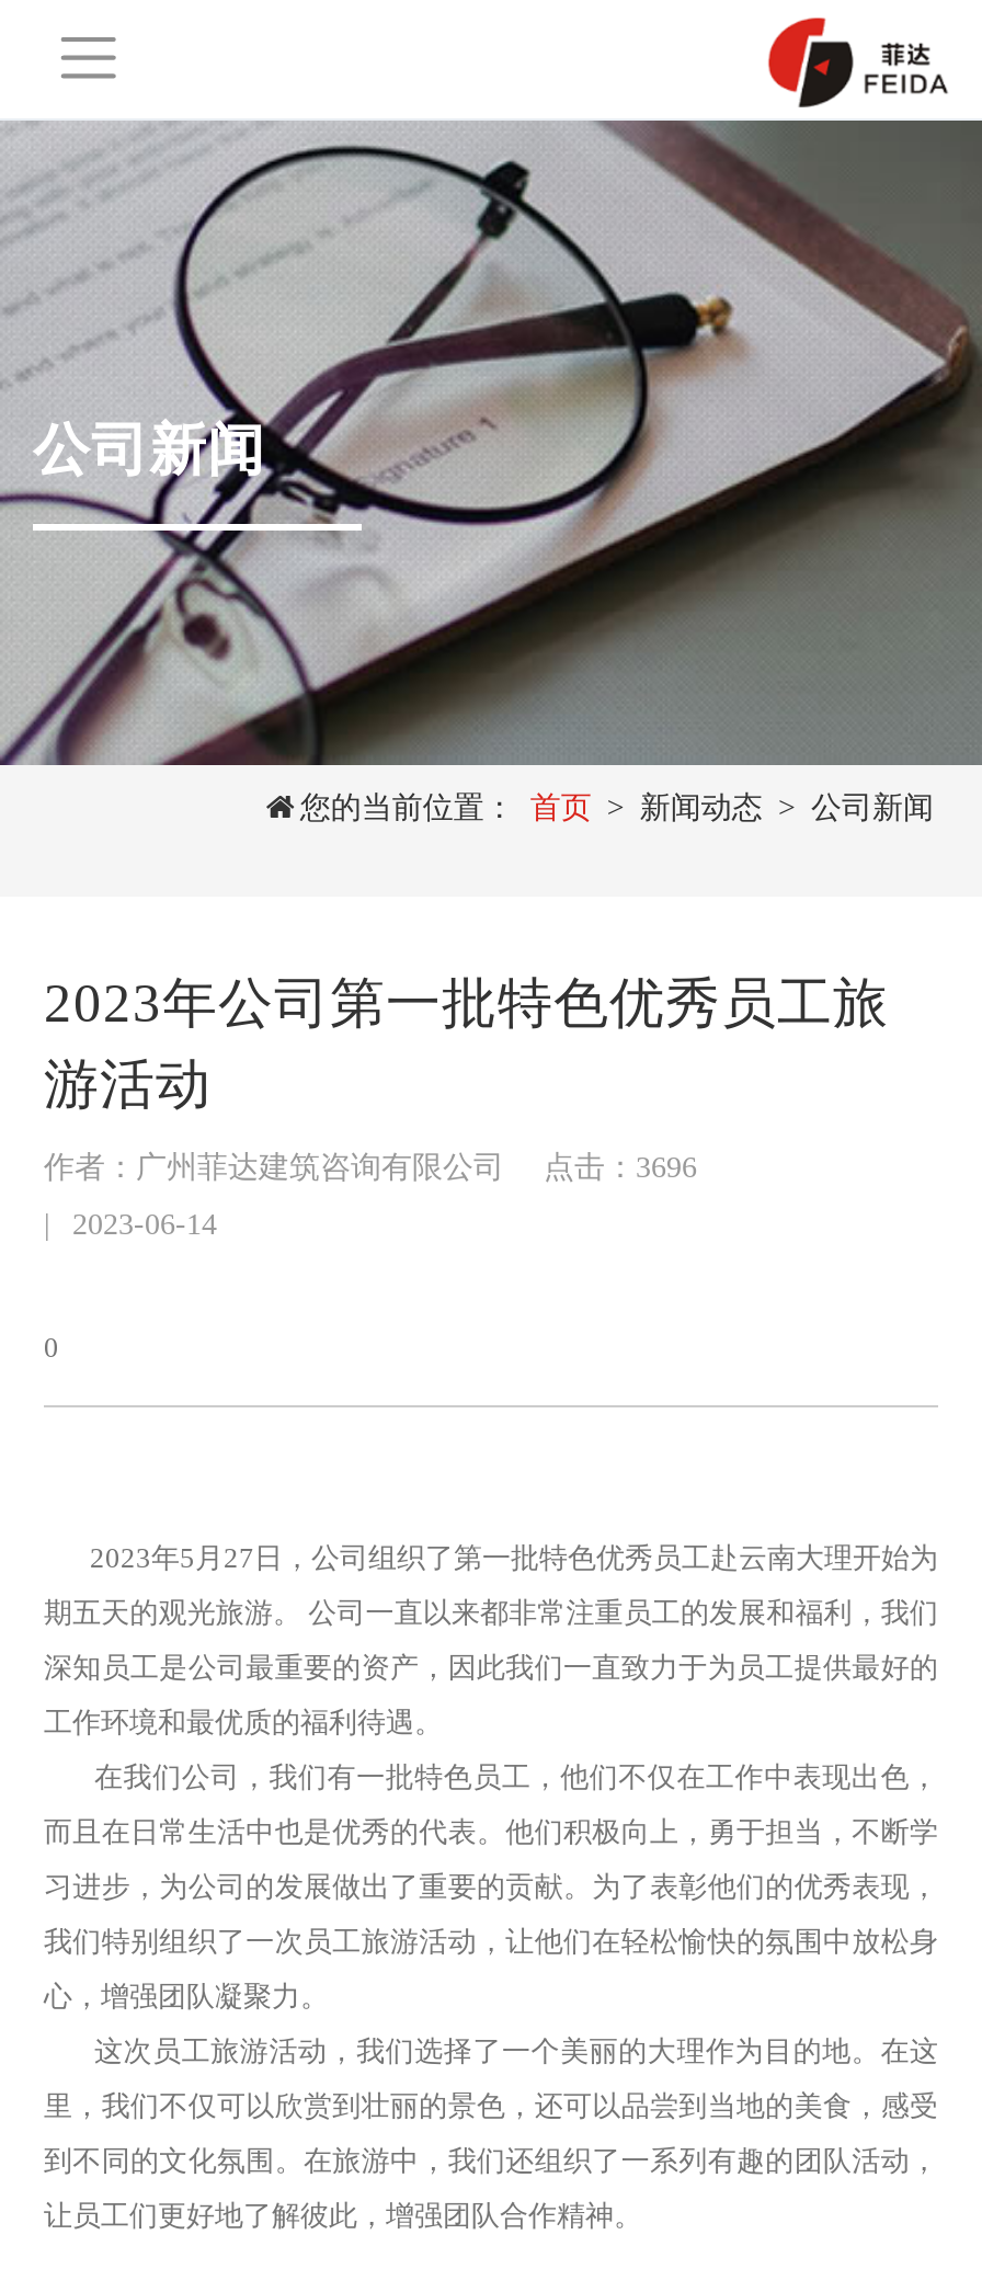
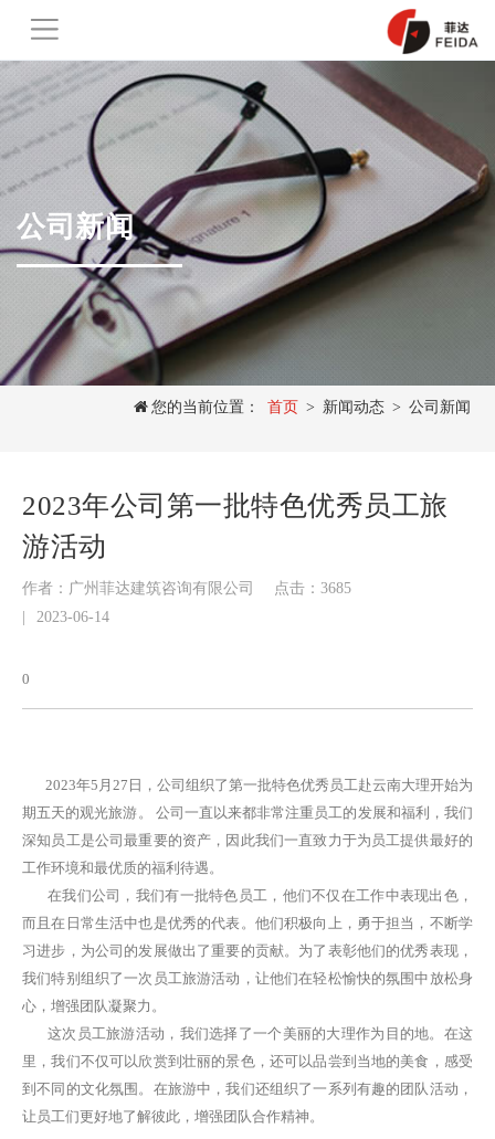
- 作者：广州菲达建筑咨询有限公司 点击：3696
+ 作者：广州菲达建筑咨询有限公司 点击：3685
